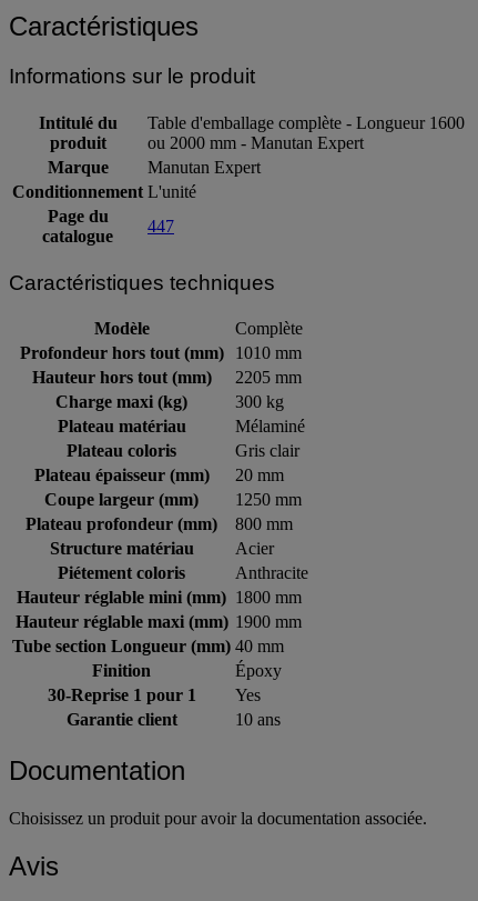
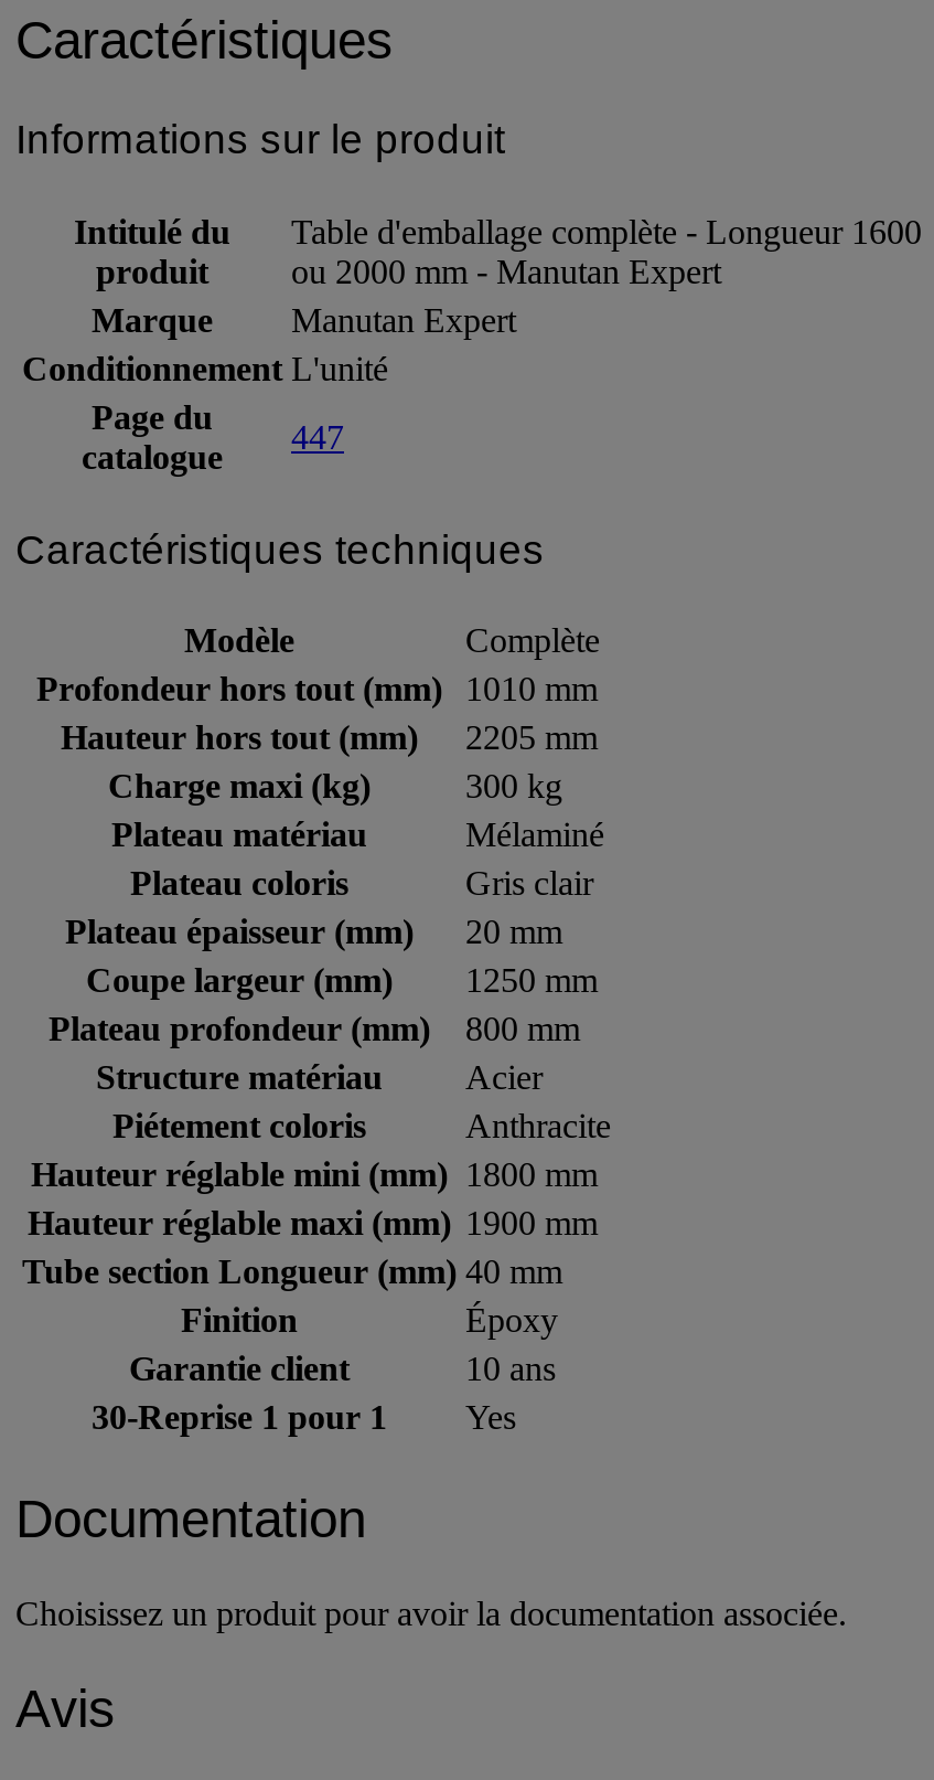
moved down: 30-Reprise 1 pour 1 | Yes

moved up: Garantie client | 10 ans
